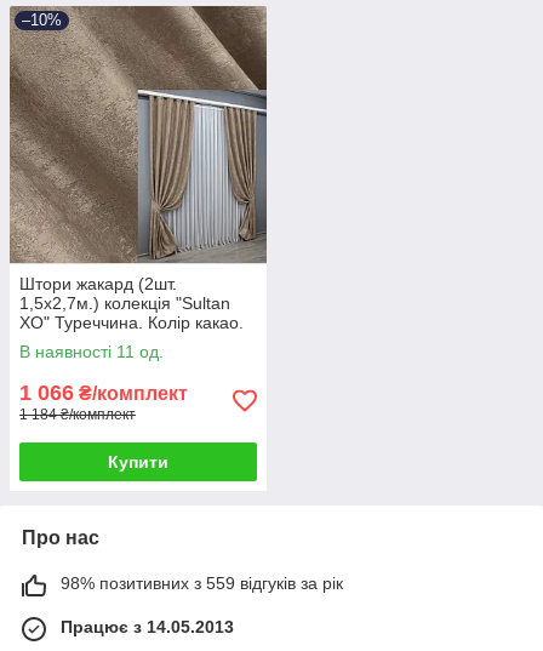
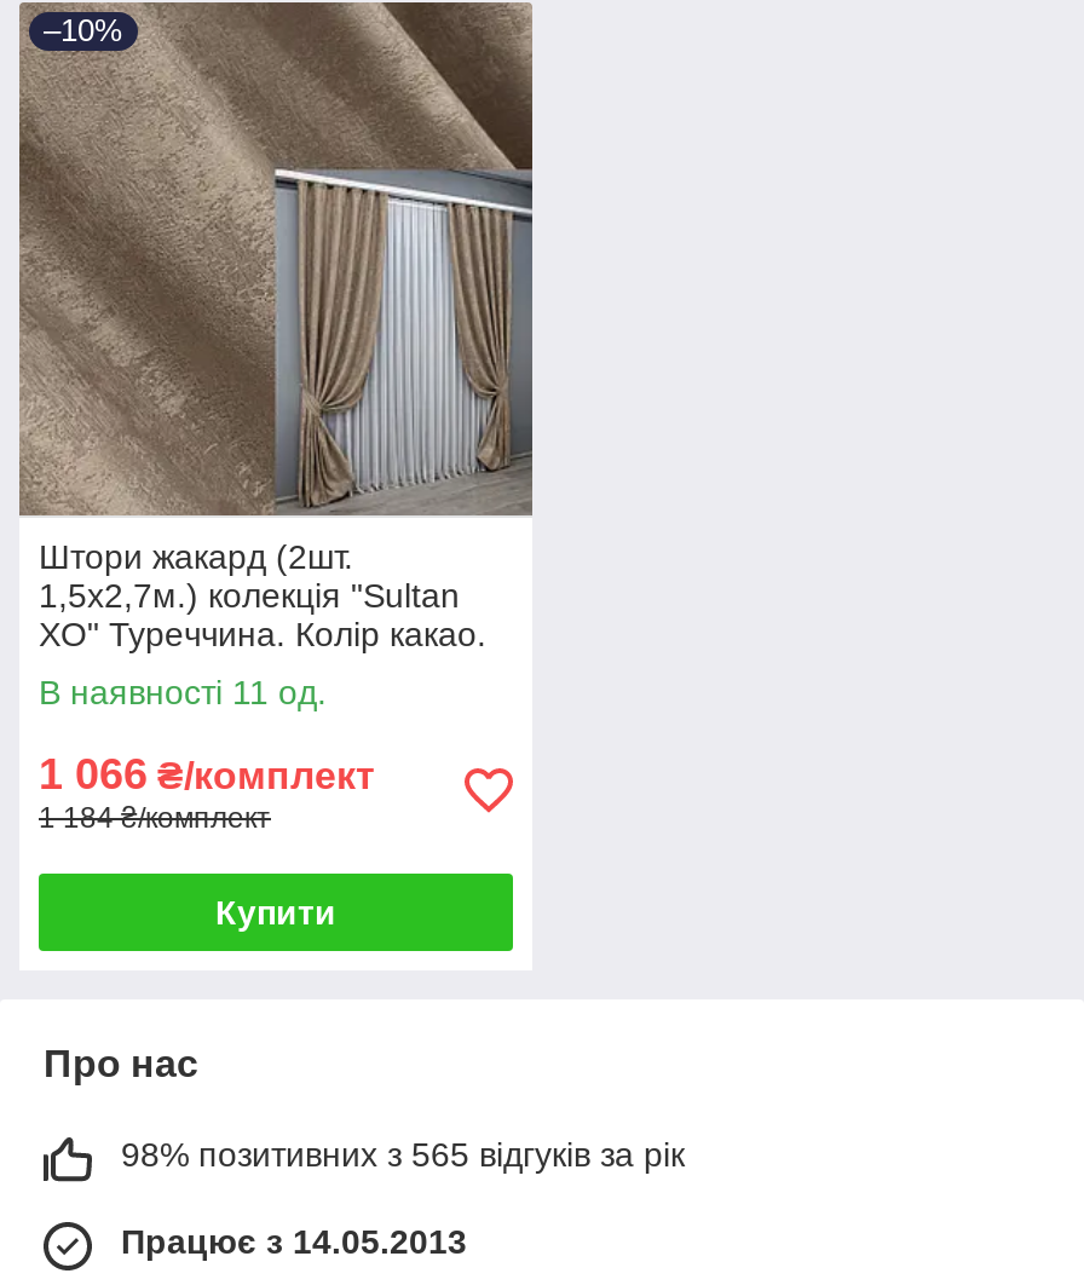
- 98% позитивних з 559 відгуків за рік
+ 98% позитивних з 565 відгуків за рік
